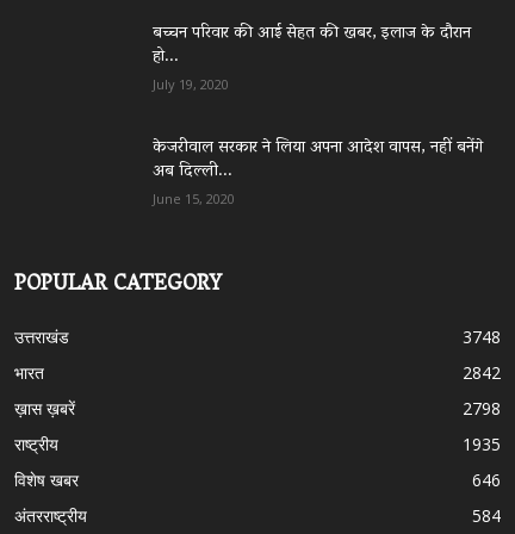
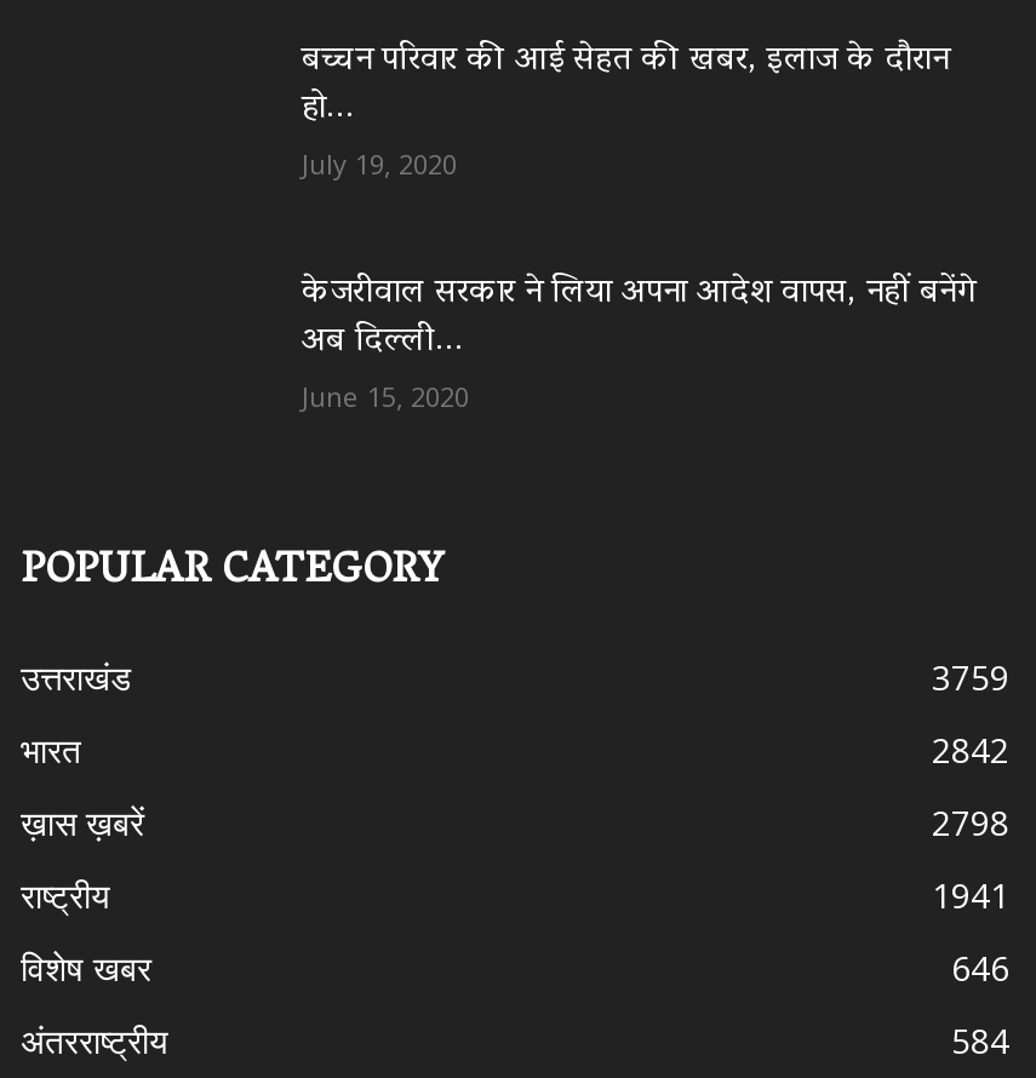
- 3748
+ 3759

- 1935
+ 1941
